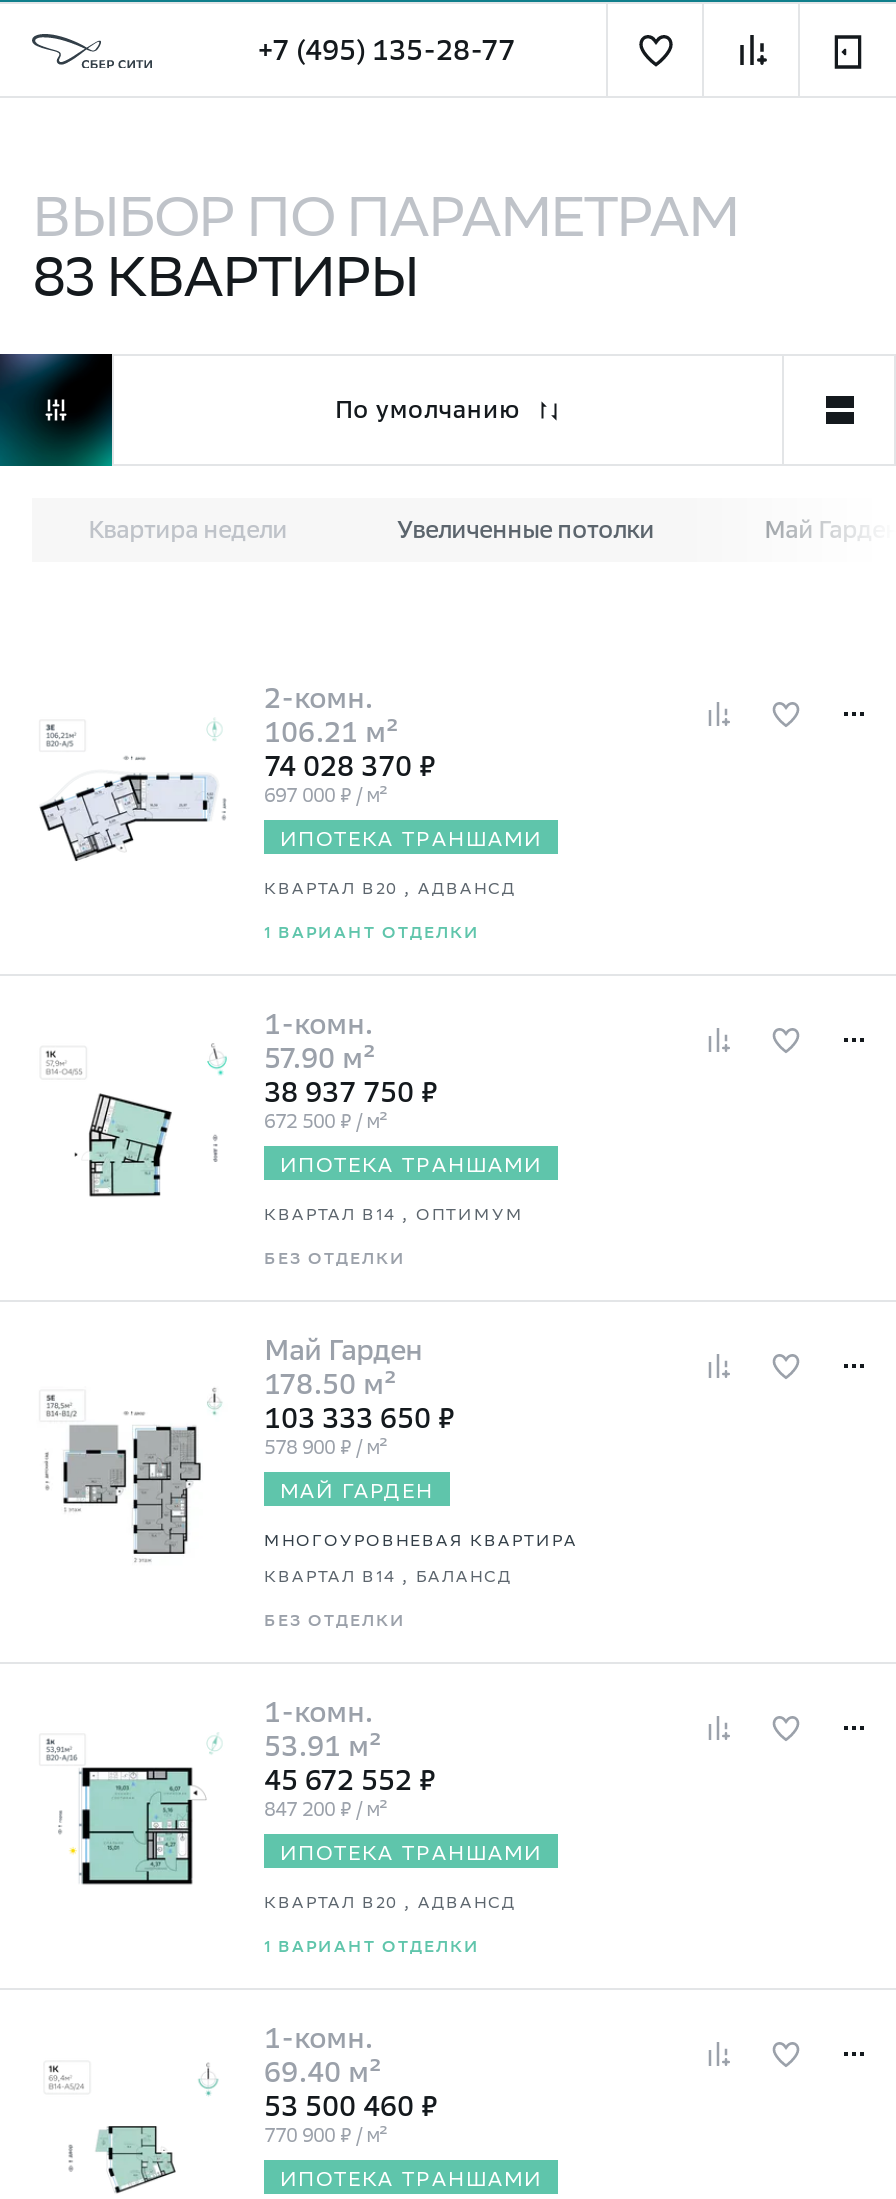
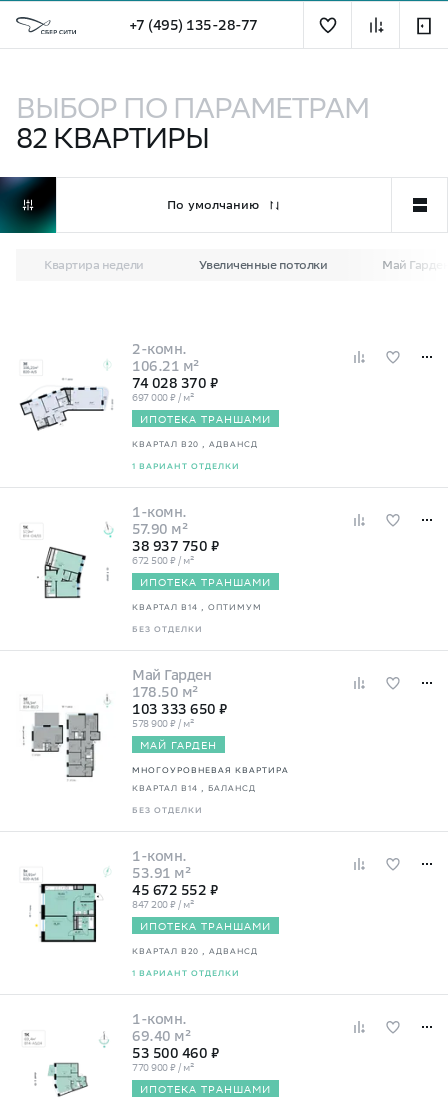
- 83 КВАРТИРЫ
+ 82 КВАРТИРЫ
